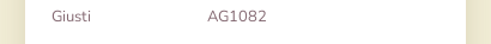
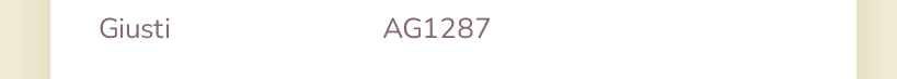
- AG1082
+ AG1287
